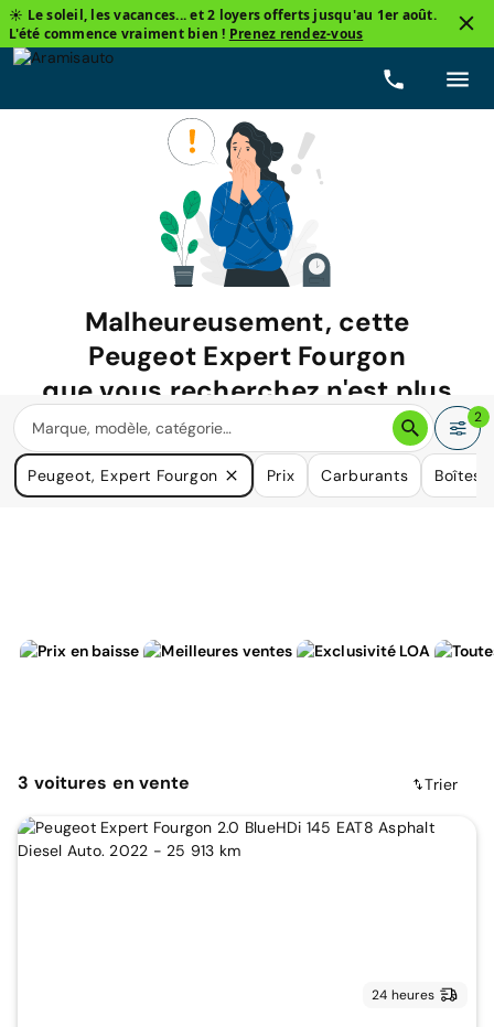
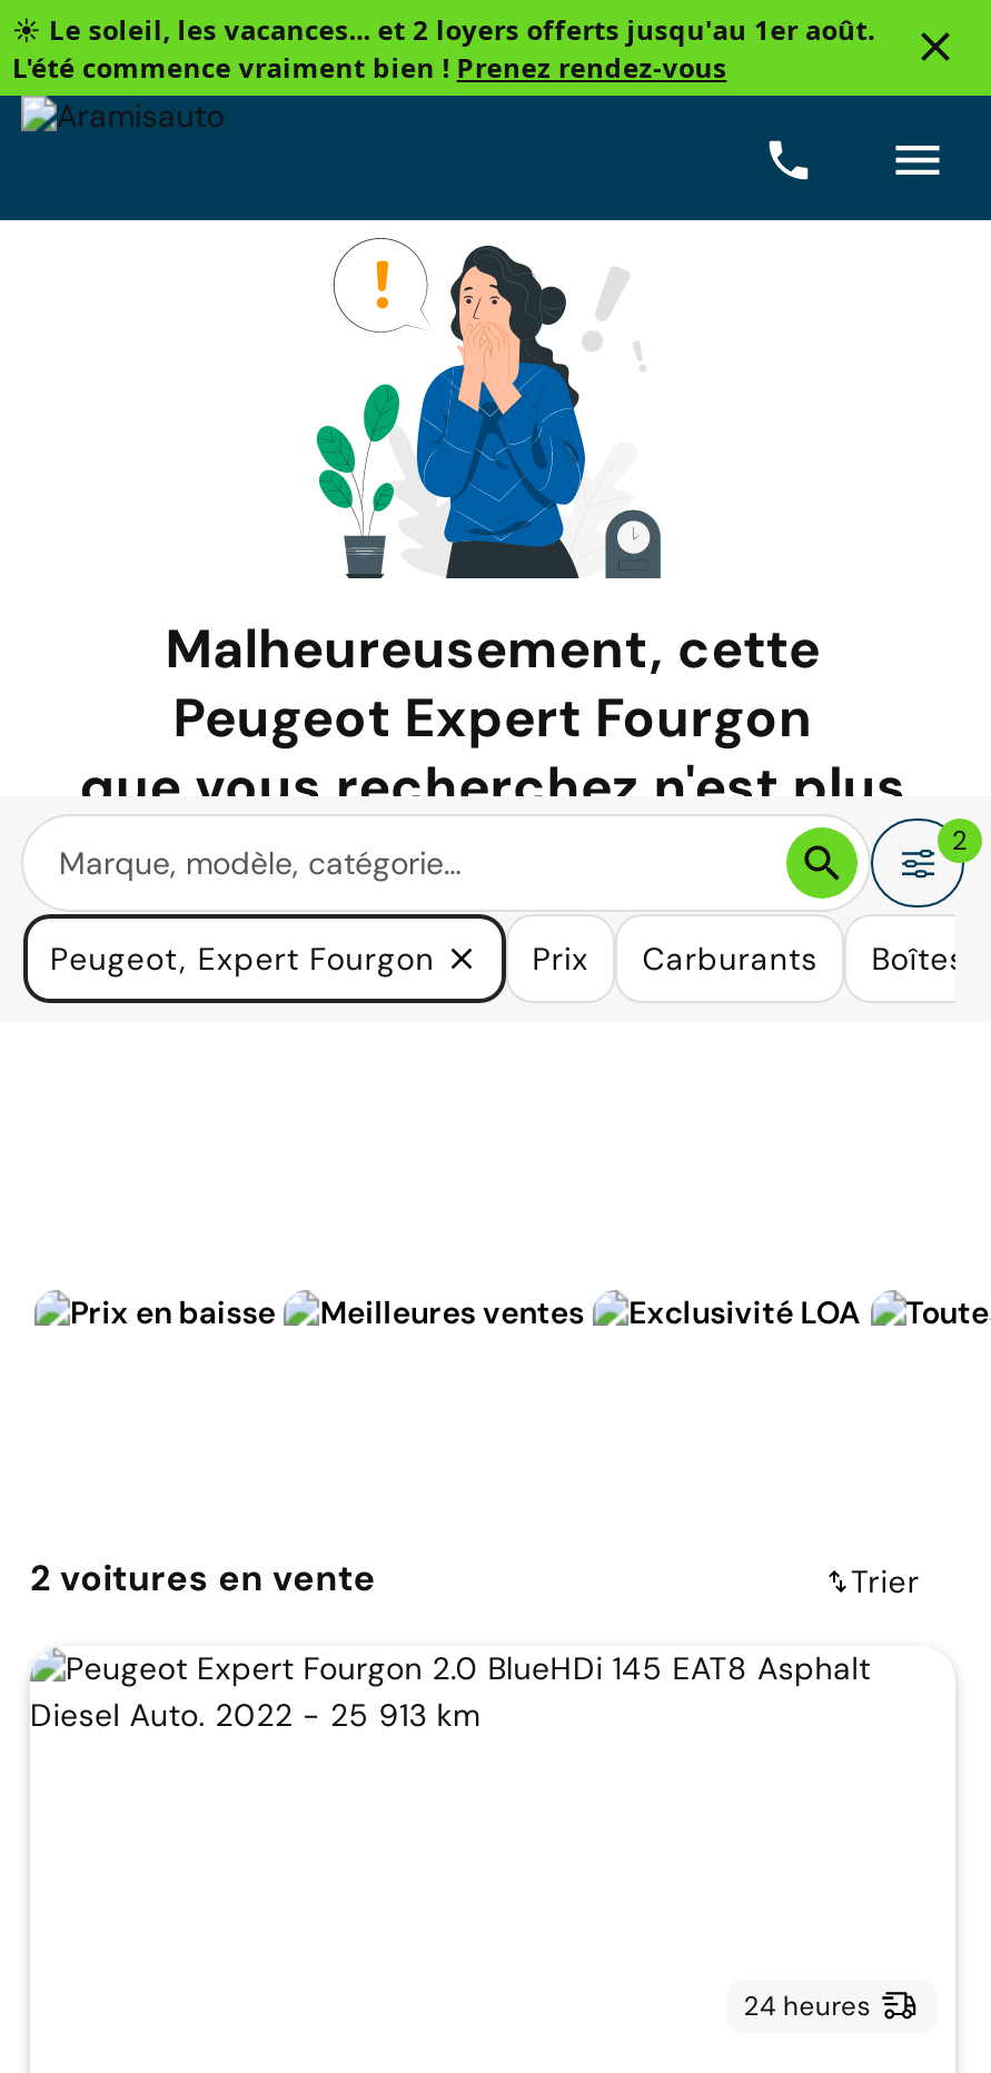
- 3 voitures en vente
+ 2 voitures en vente
